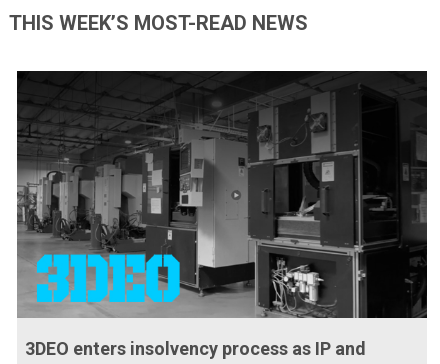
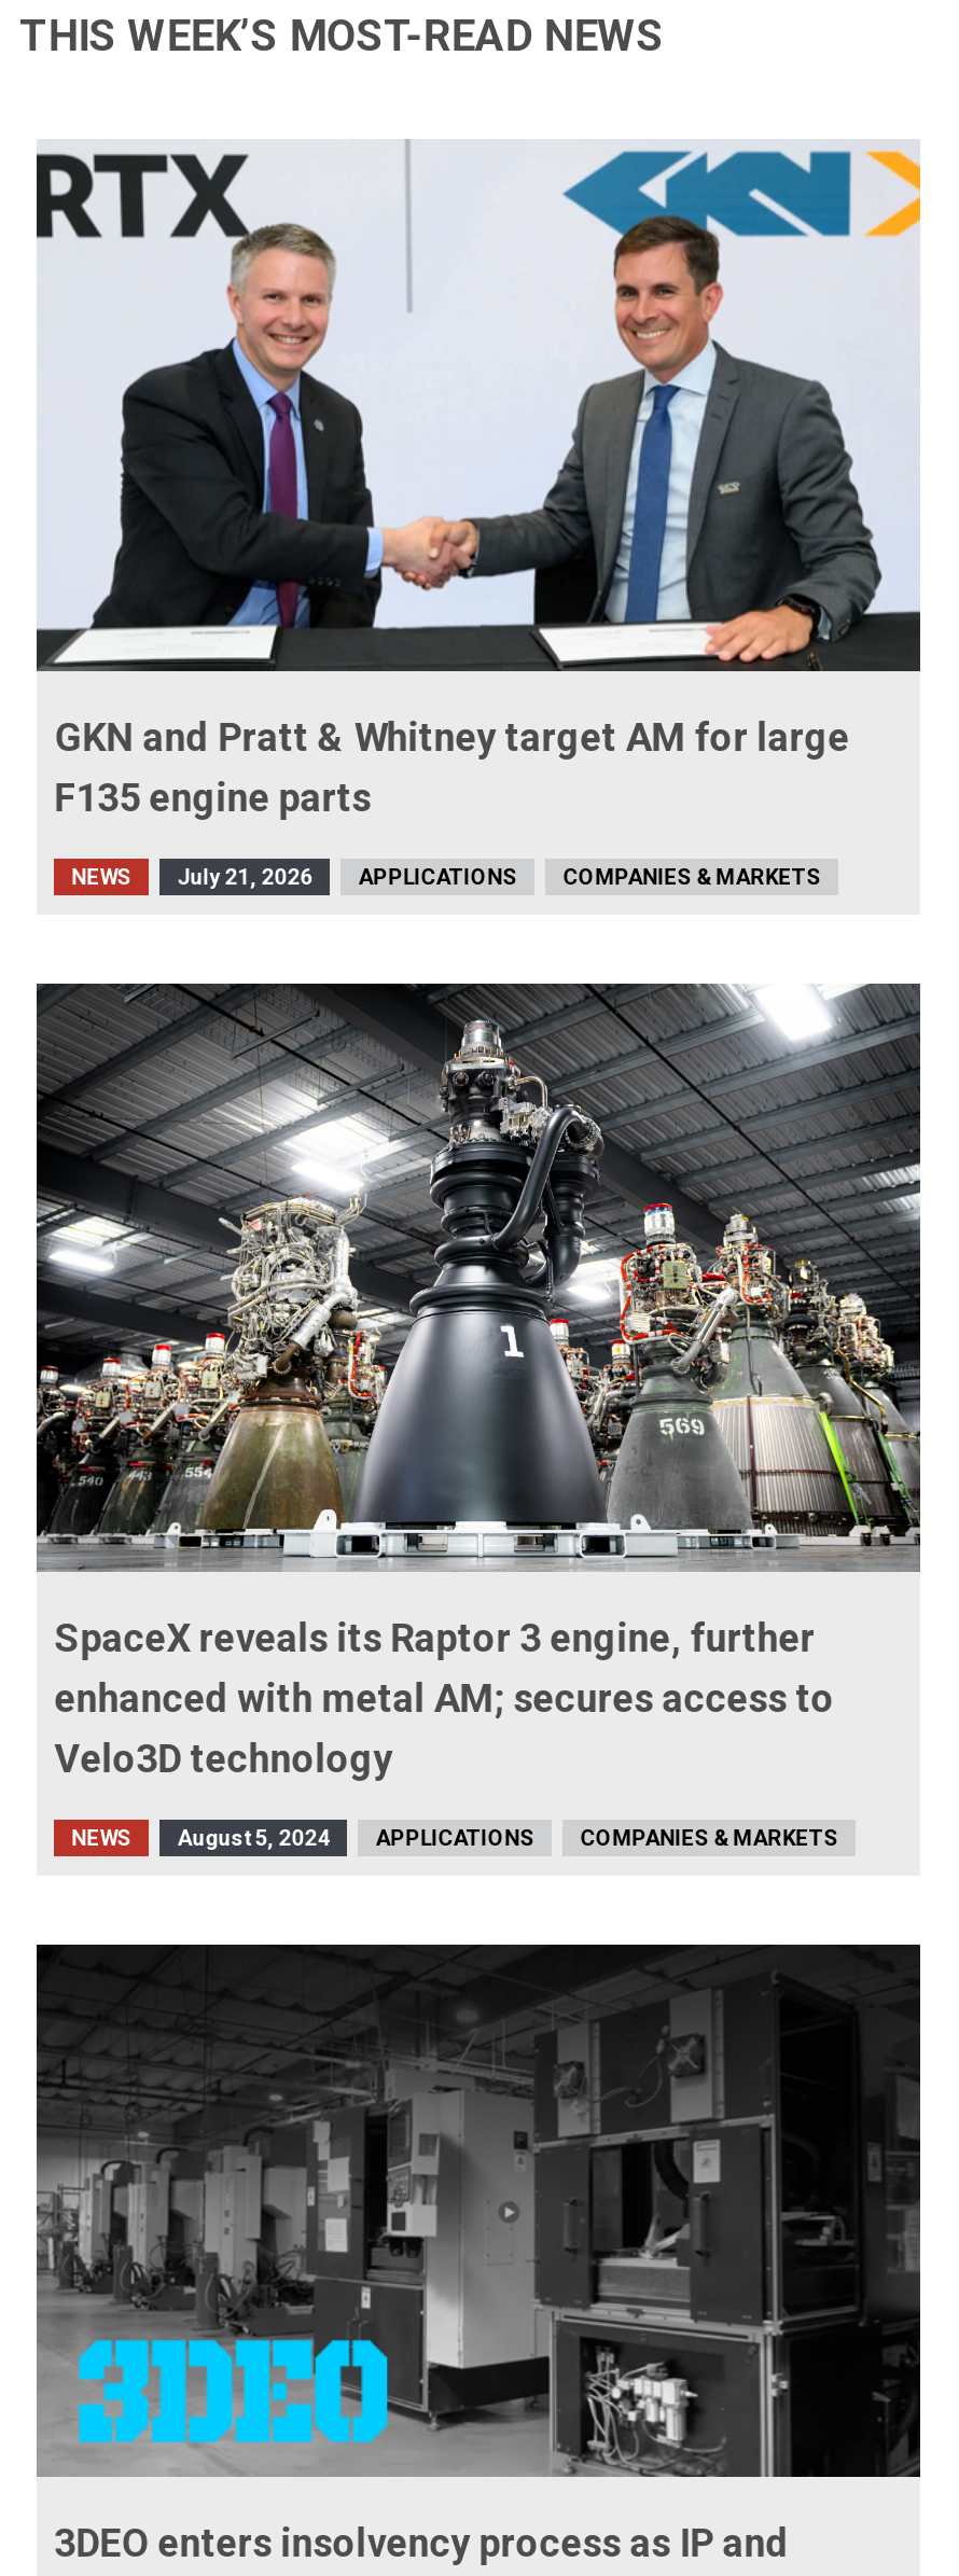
+ [image]
+ SpaceX reveals its Raptor 3 engine, further
+ enhanced with metal AM; secures access to
+ Velo3D technology
+ APPLICATIONS
+ COMPANIES & MARKETS
+ NEWS
+ August 5, 2024

+ [image]
+ GKN and Pratt & Whitney target AM for large
+ F135 engine parts
+ APPLICATIONS
+ COMPANIES & MARKETS
+ NEWS
+ July 21, 2026
